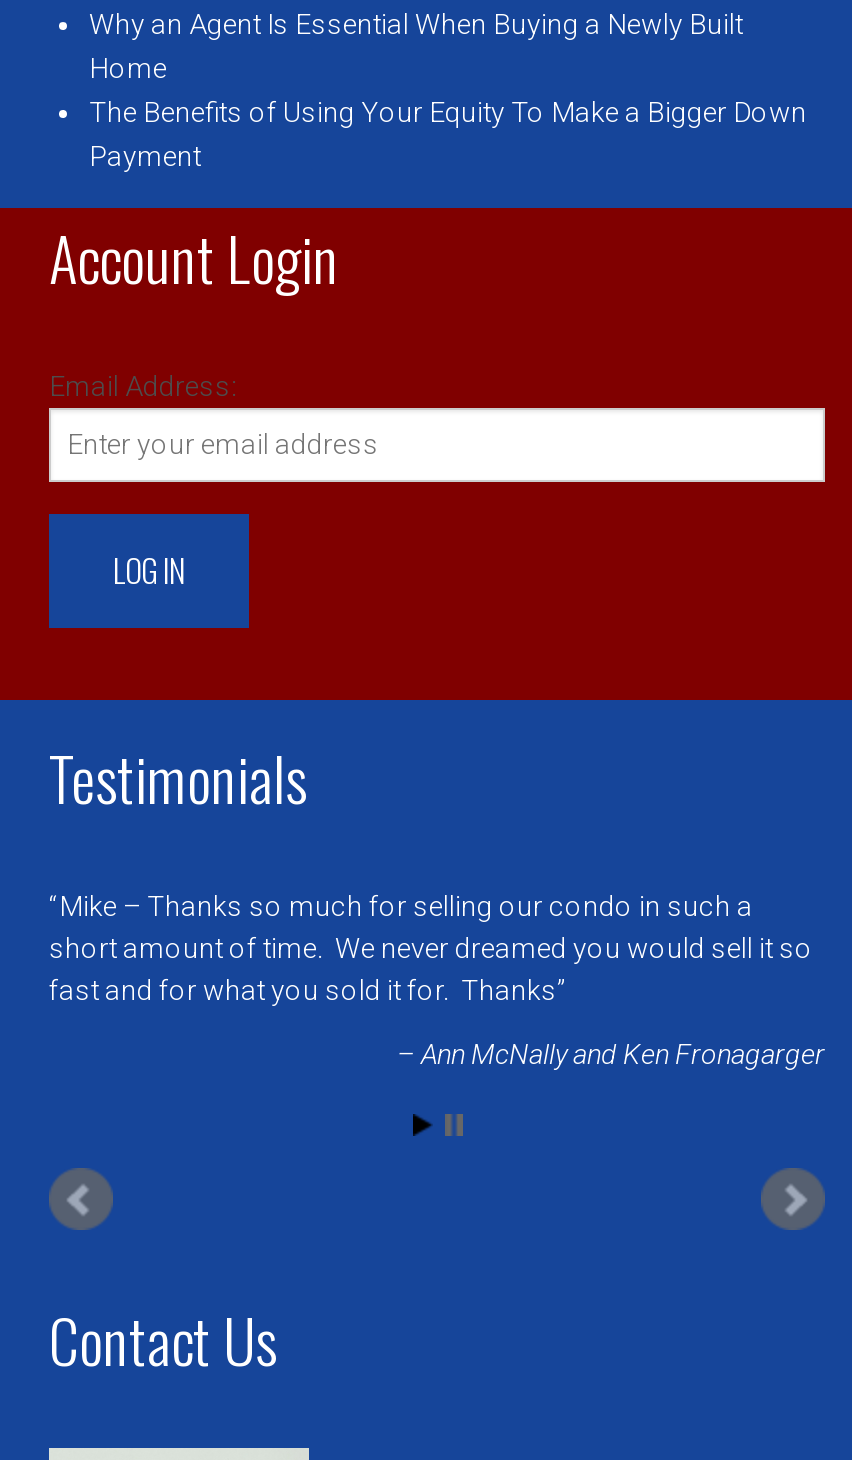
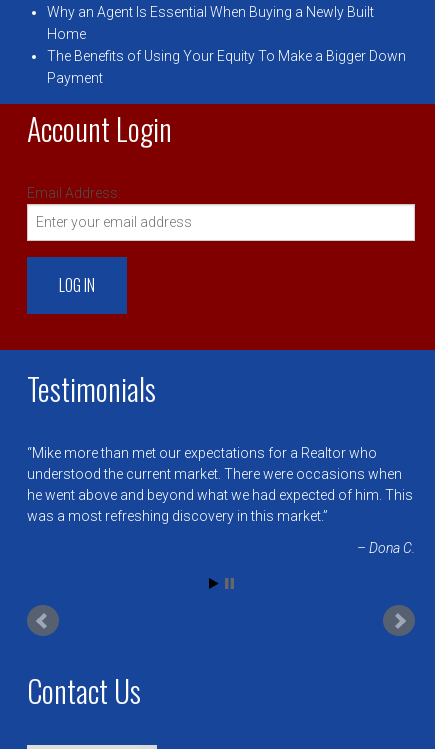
- Mike – Thanks so much for selling our condo in such a
- short amount of time. We never dreamed you would sell it so
- fast and for what you sold it for. Thanks
+ Mike more than met our expectations for a Realtor who
+ understood the current market. There were occasions when
+ he went above and beyond what we had expected of him. This
+ was a most refreshing discovery in this market.

- Ann McNally and Ken Fronagarger
+ Dona C.
